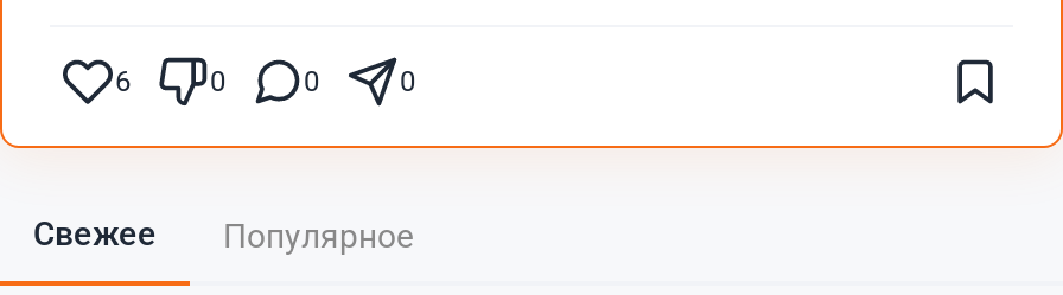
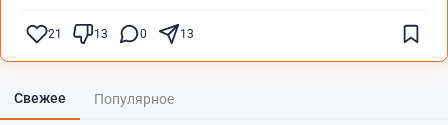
- 6
+ 21
+ 13

- 0
- 0
+ 13
